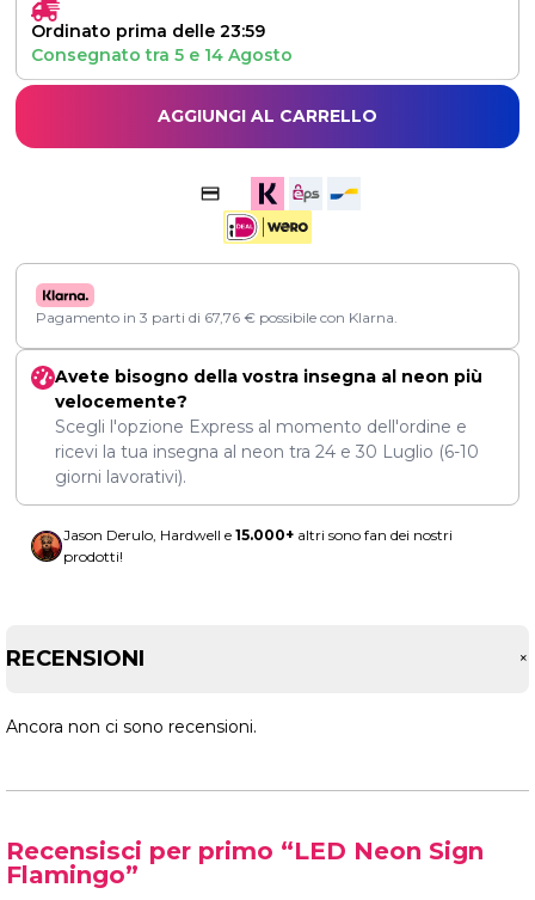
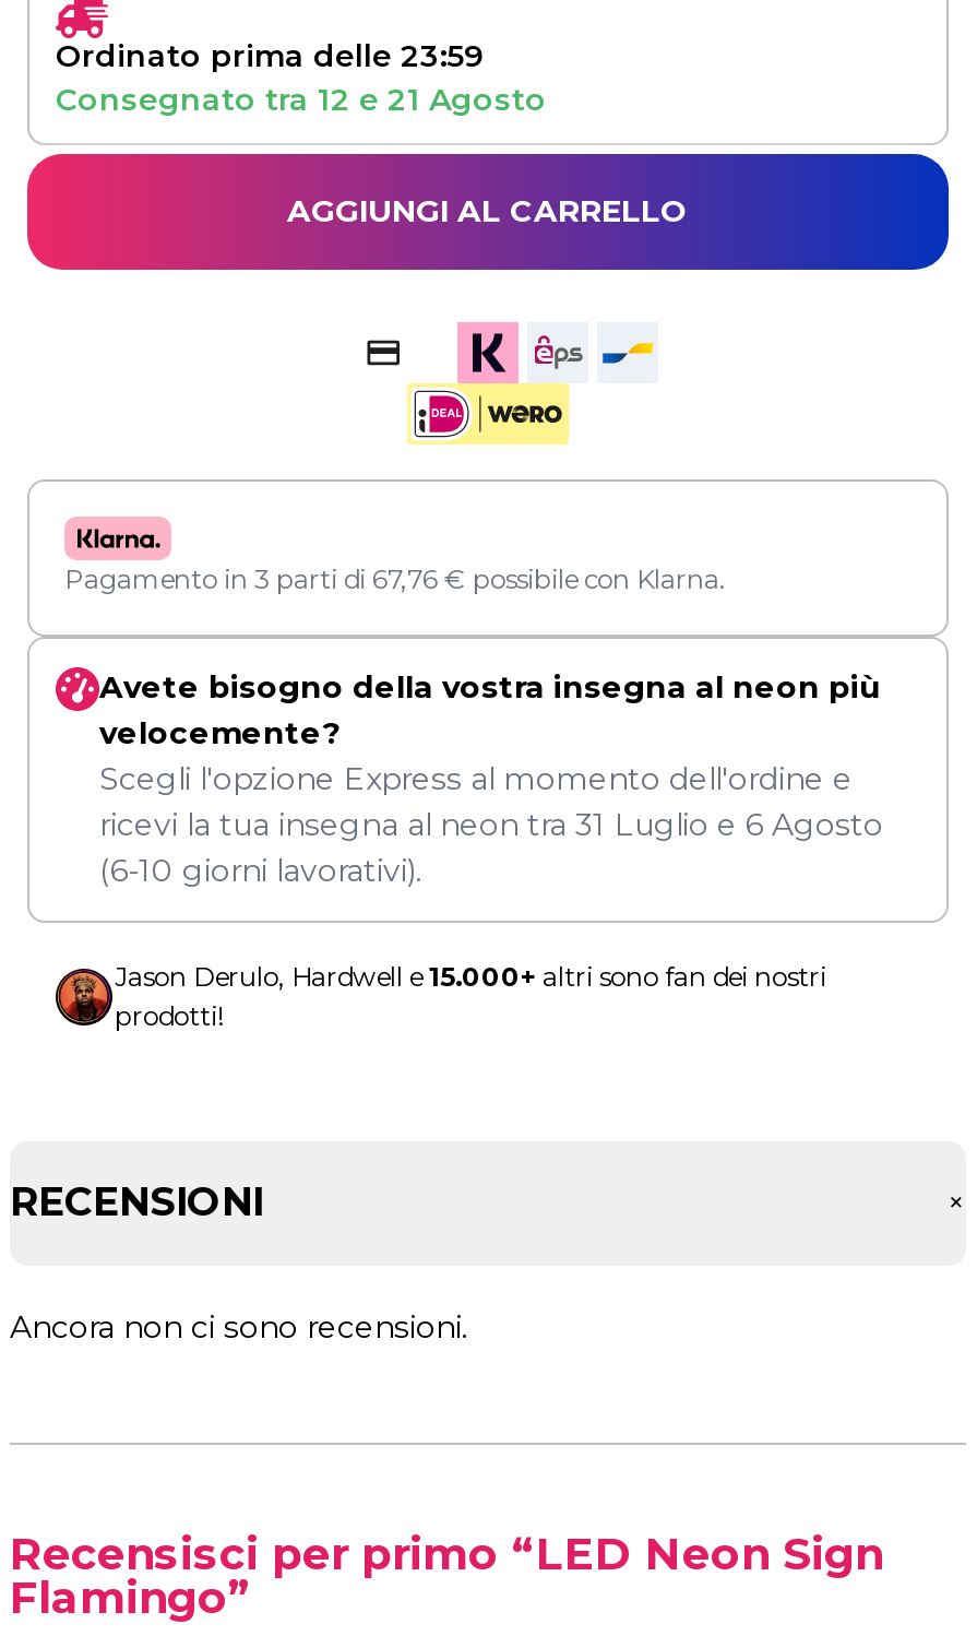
- Consegnato tra 5 e 14 Agosto
+ Consegnato tra 12 e 21 Agosto

- ricevi la tua insegna al neon tra 24 e 30 Luglio (6-10
- giorni lavorativi).
+ ricevi la tua insegna al neon tra 31 Luglio e 6 Agosto
+ (6-10 giorni lavorativi).
